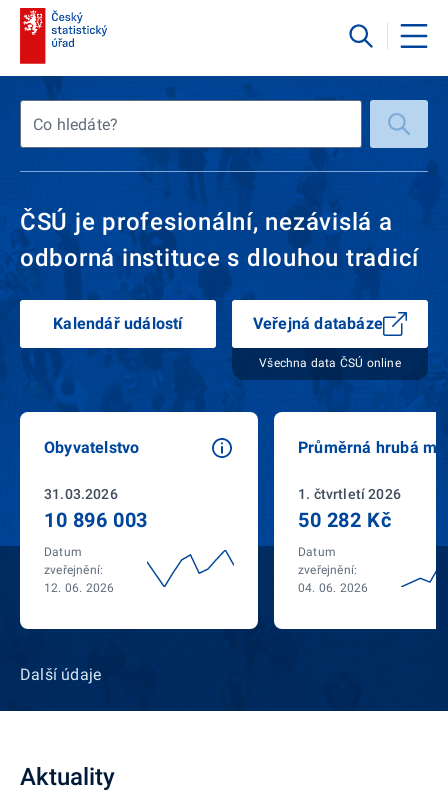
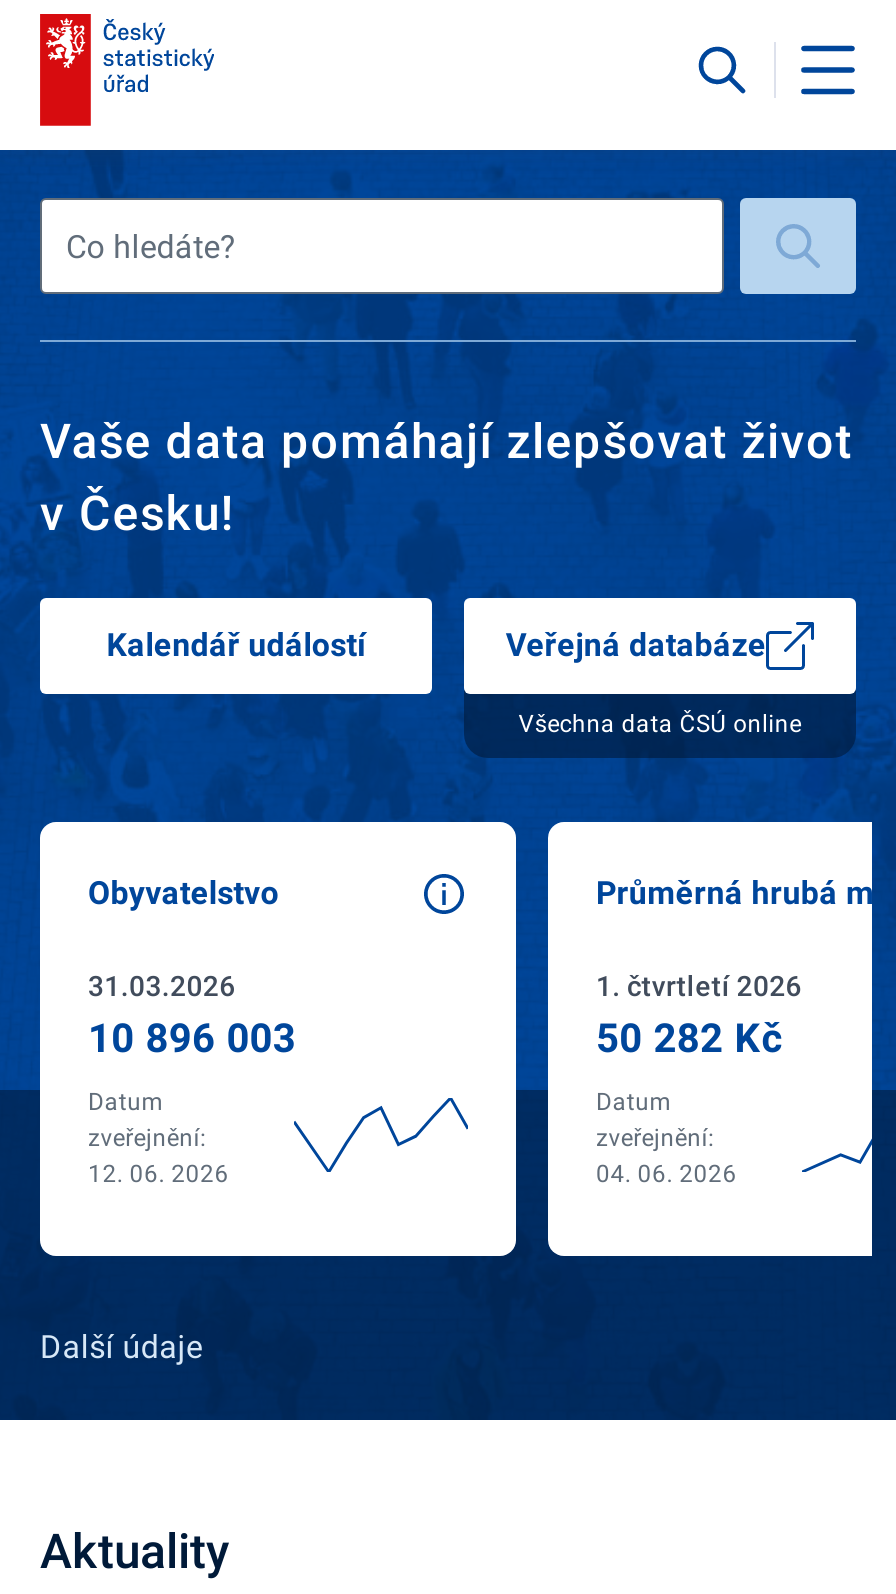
- ČSÚ je profesionální, nezávislá a
- odborná instituce s dlouhou tradicí
+ Vaše data pomáhají zlepšovat život
+ v Česku!
